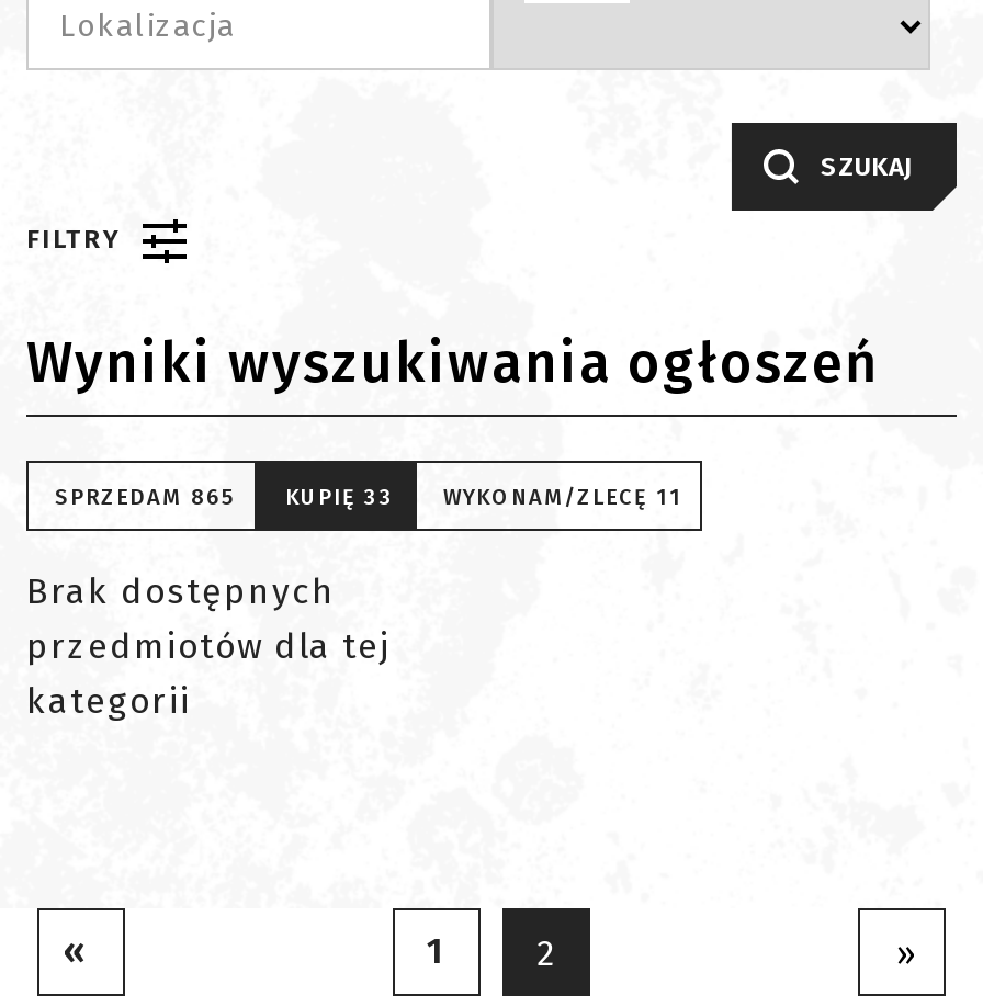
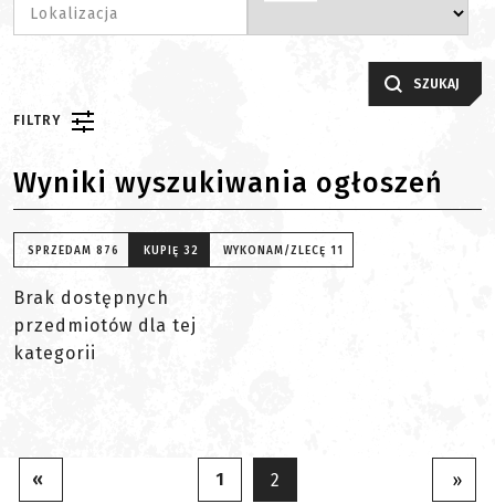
- SPRZEDAM 865
+ SPRZEDAM 876

- KUPIĘ 33
+ KUPIĘ 32
